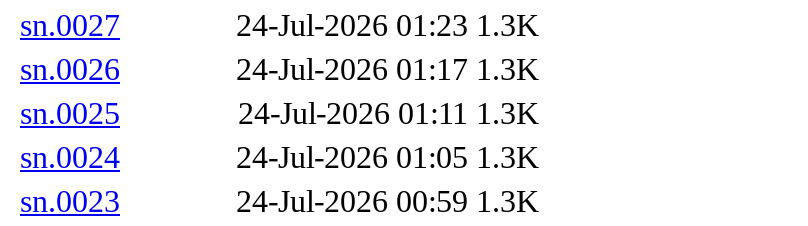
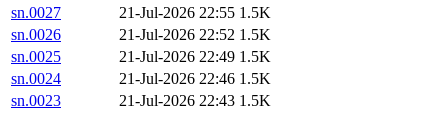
- 24-Jul-2026 01:23 1.3K
+ 21-Jul-2026 22:55 1.5K

- 24-Jul-2026 01:17 1.3K
+ 21-Jul-2026 22:52 1.5K

- 24-Jul-2026 01:11 1.3K
+ 21-Jul-2026 22:49 1.5K

- 24-Jul-2026 01:05 1.3K
+ 21-Jul-2026 22:46 1.5K

- 24-Jul-2026 00:59 1.3K
+ 21-Jul-2026 22:43 1.5K
